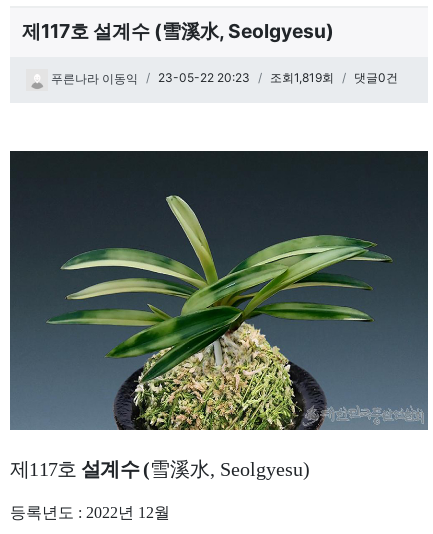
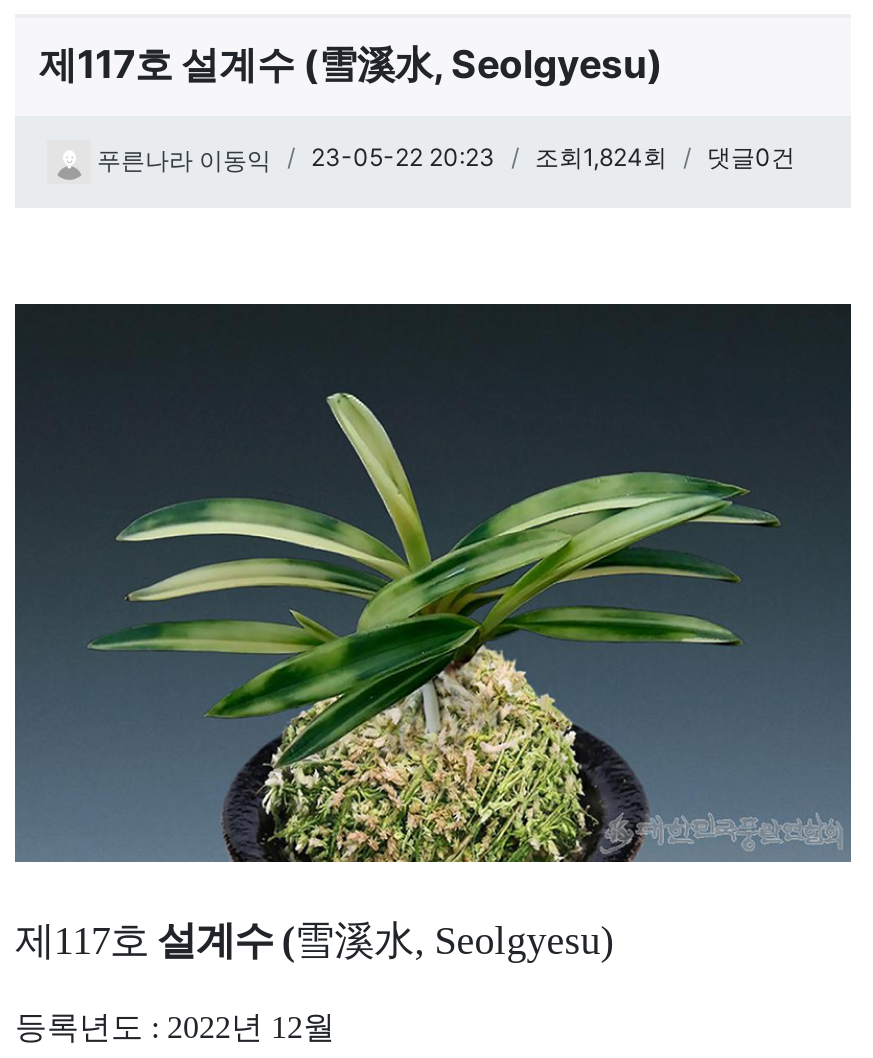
- 조회1,819회
+ 조회1,824회
